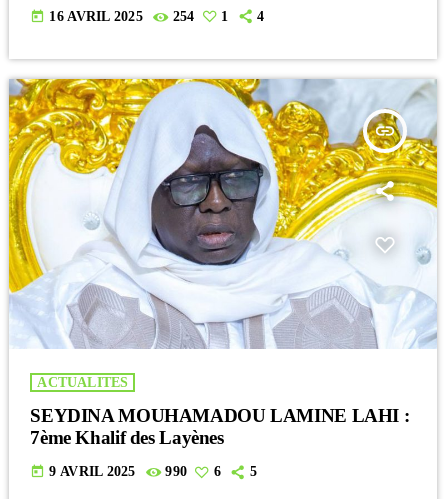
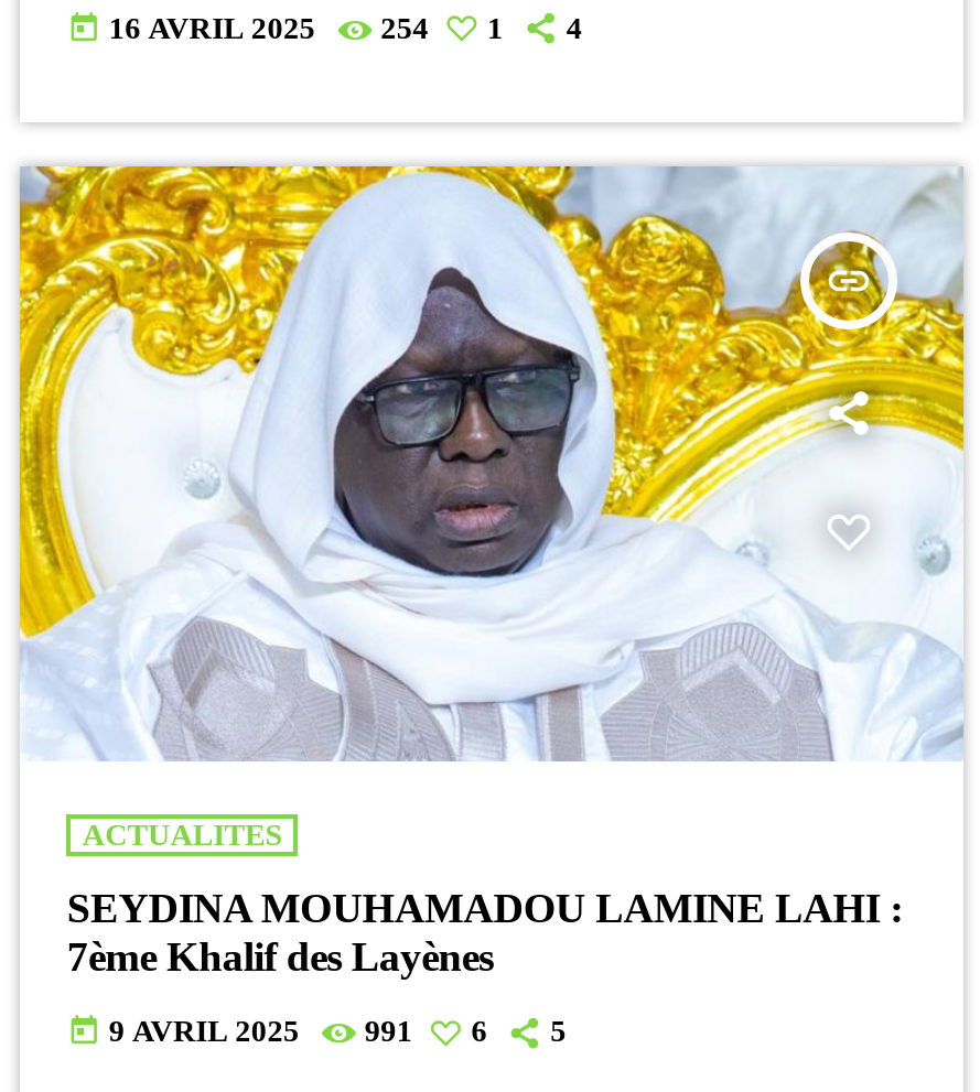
- 990
+ 991
